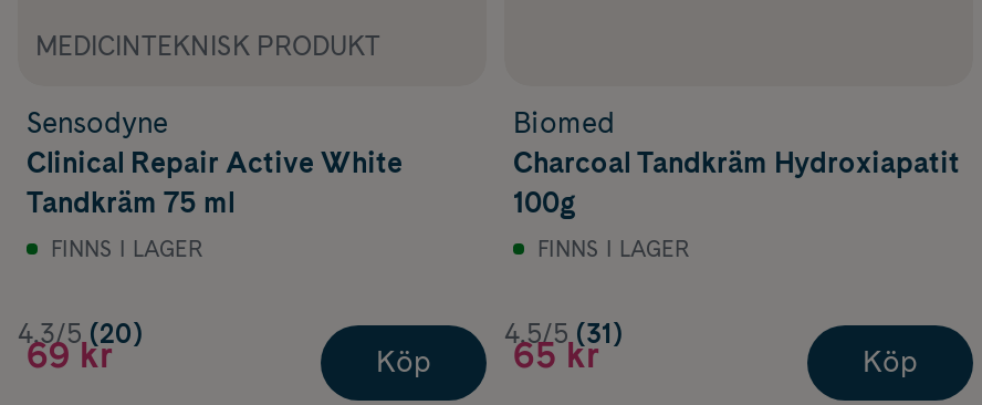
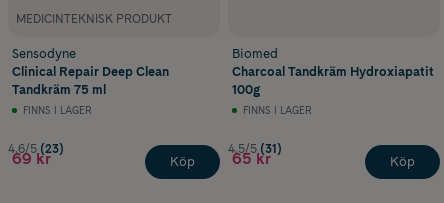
- Clinical Repair Active White
+ Clinical Repair Deep Clean

- 4.3/5 (20)
+ 4.6/5 (23)
